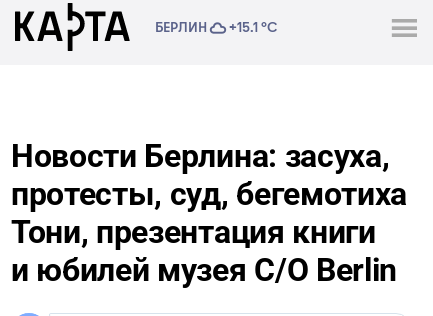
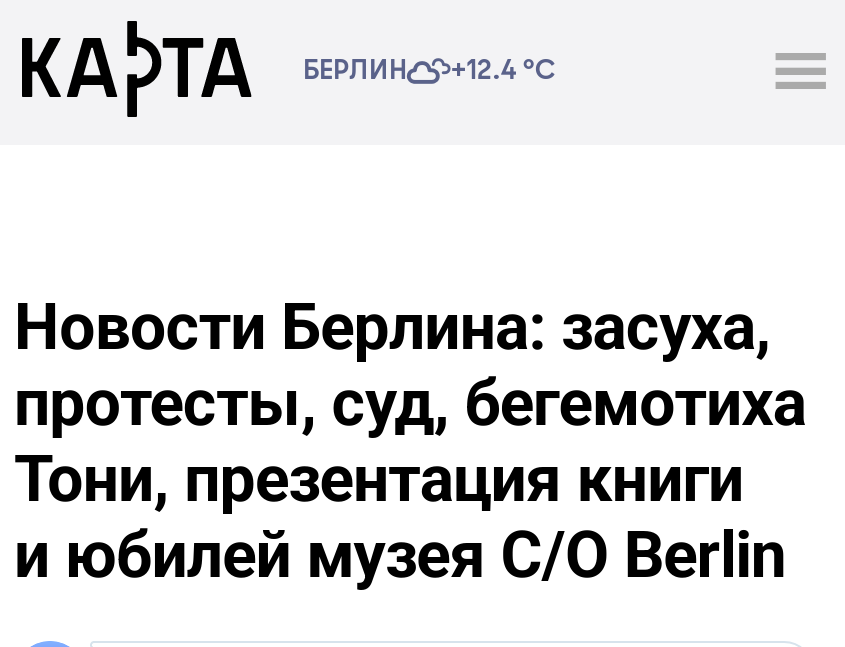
- БЕРЛИН +15.1 °C
+ БЕРЛИН +12.4 °C
